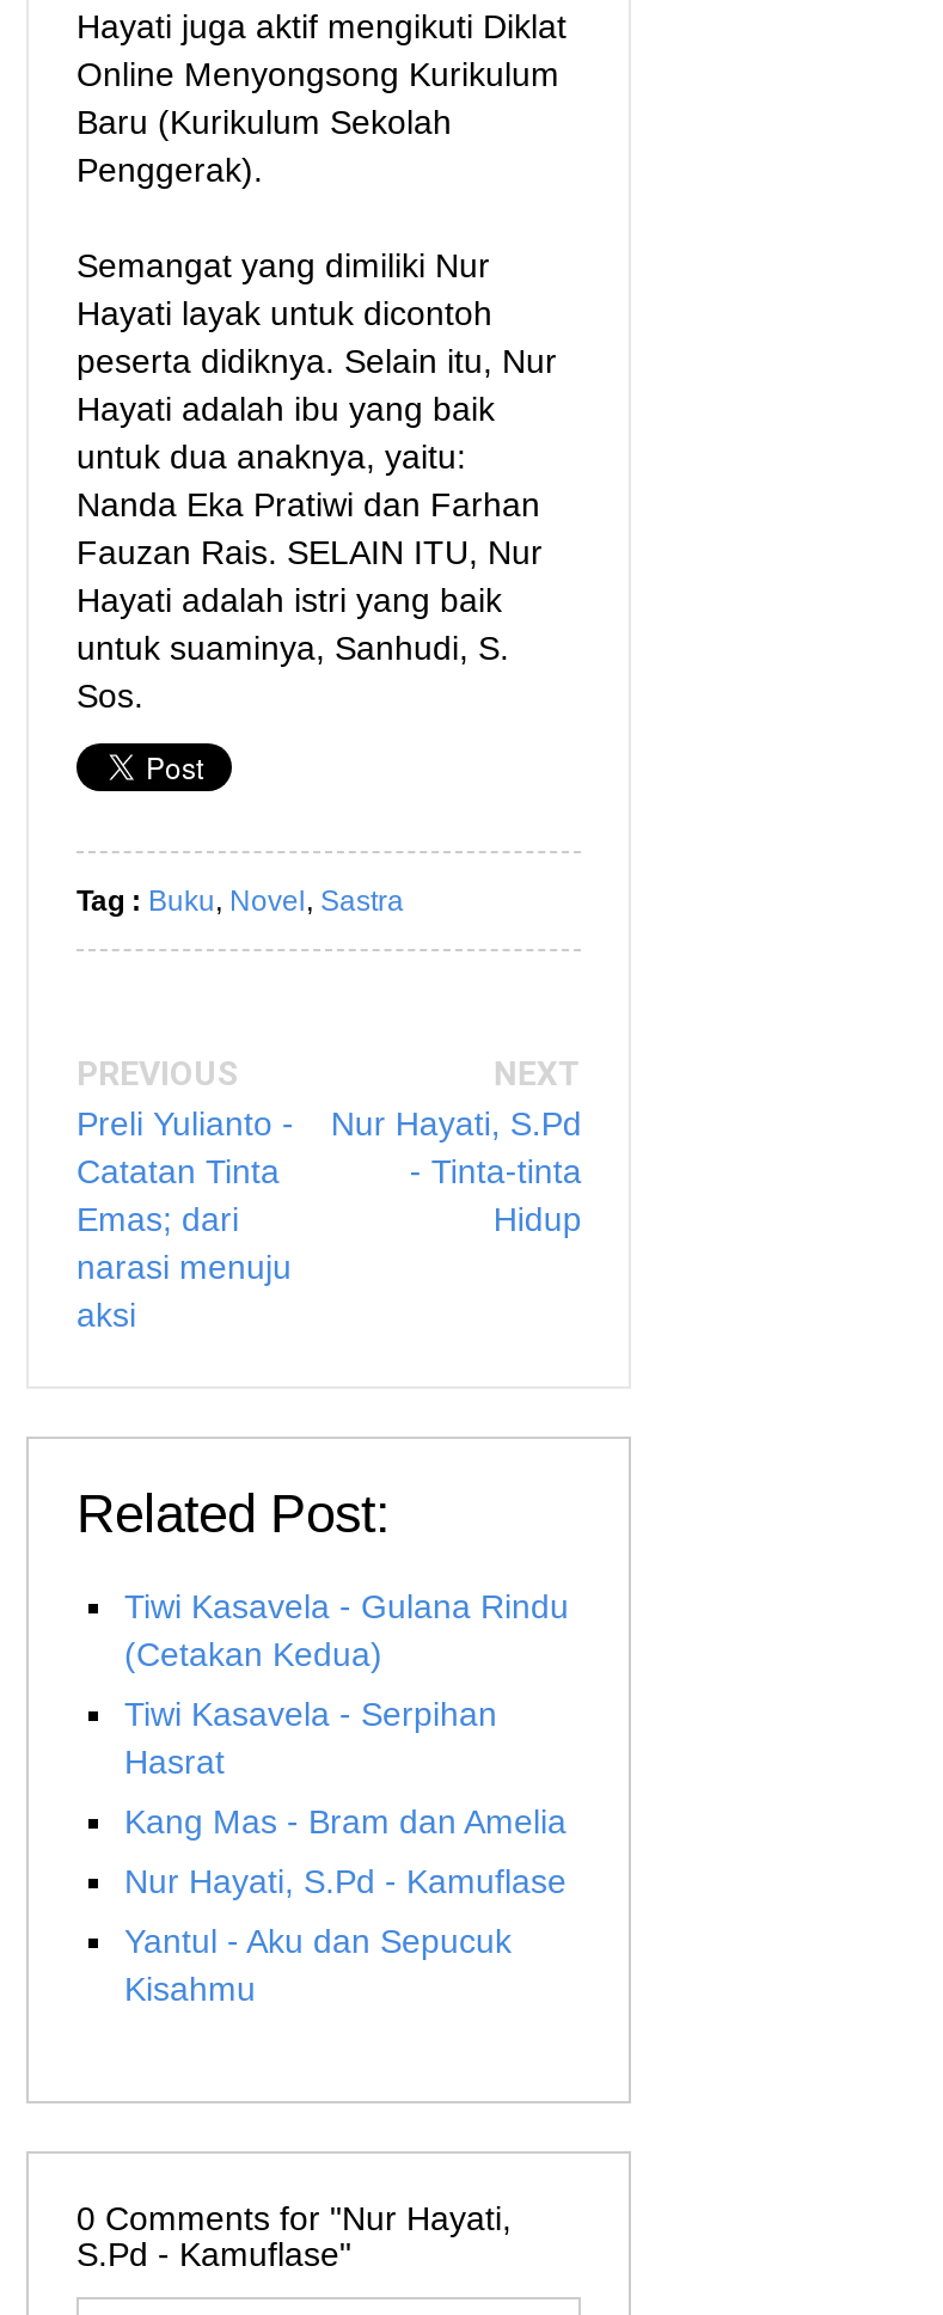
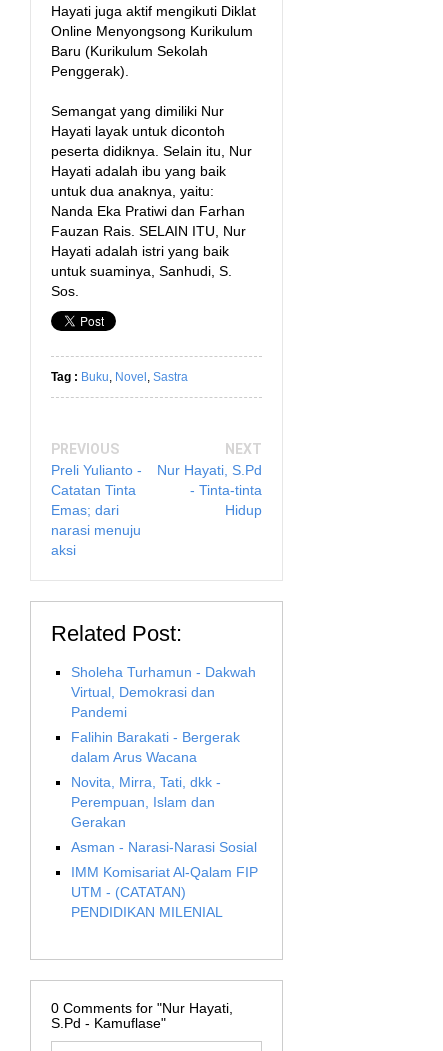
- Tiwi Kasavela - Gulana Rindu
- (Cetakan Kedua)
+ Sholeha Turhamun - Dakwah
+ Virtual, Demokrasi dan
+ Pandemi

- Tiwi Kasavela - Serpihan
- Hasrat
+ Falihin Barakati - Bergerak
+ dalam Arus Wacana

- Kang Mas - Bram dan Amelia
+ Novita, Mirra, Tati, dkk -
+ Perempuan, Islam dan
+ Gerakan

- Nur Hayati, S.Pd - Kamuflase
+ Asman - Narasi-Narasi Sosial

- Yantul - Aku dan Sepucuk
- Kisahmu
+ IMM Komisariat Al-Qalam FIP
+ UTM - (CATATAN)
+ PENDIDIKAN MILENIAL
